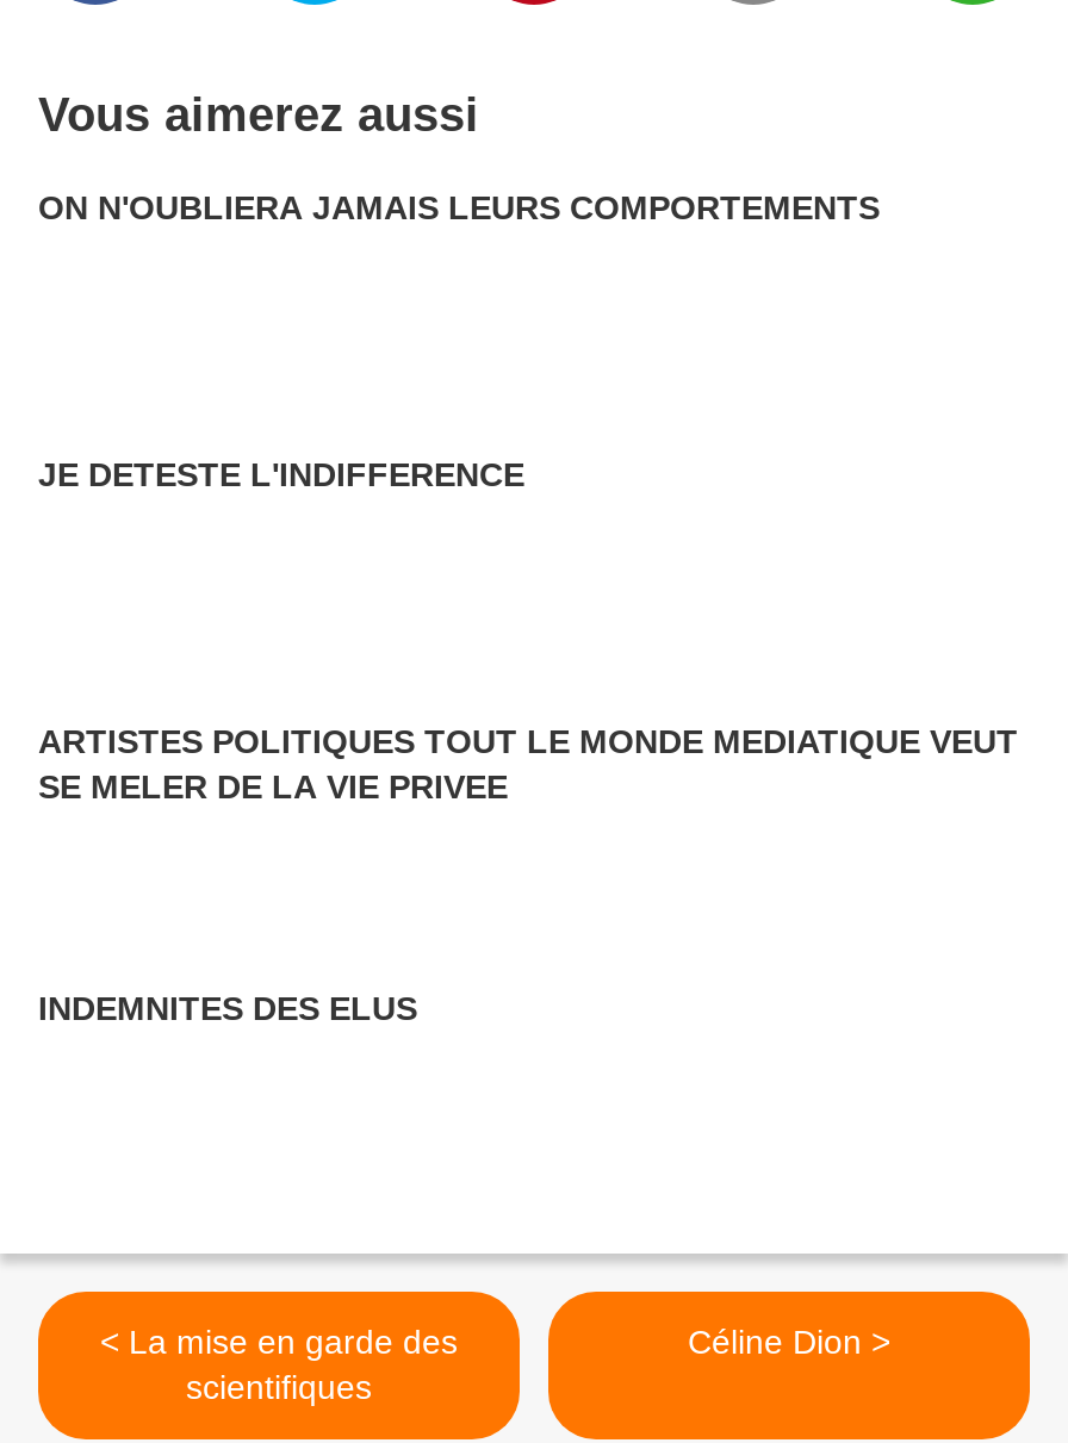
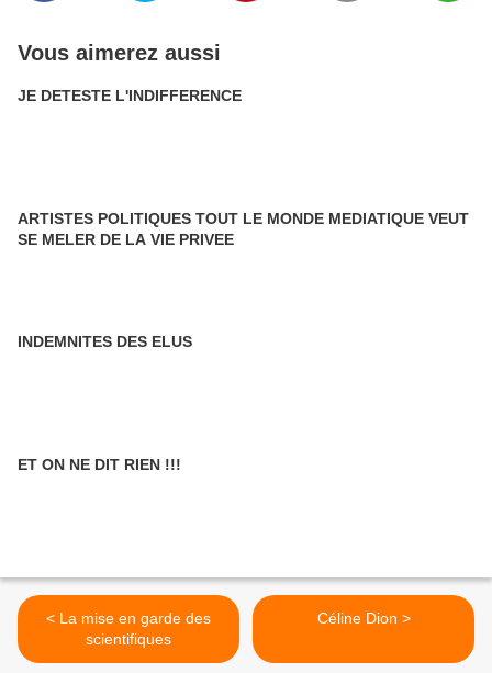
- ON N'OUBLIERA JAMAIS LEURS COMPORTEMENTS

moved up: JE DETESTE L'INDIFFERENCE | ARTISTES POLITIQUES TOUT LE MONDE MEDIATIQUE VEUT | SE MELER DE LA VIE PRIVEE | INDEMNITES DES ELUS

+ ET ON NE DIT RIEN !!!
